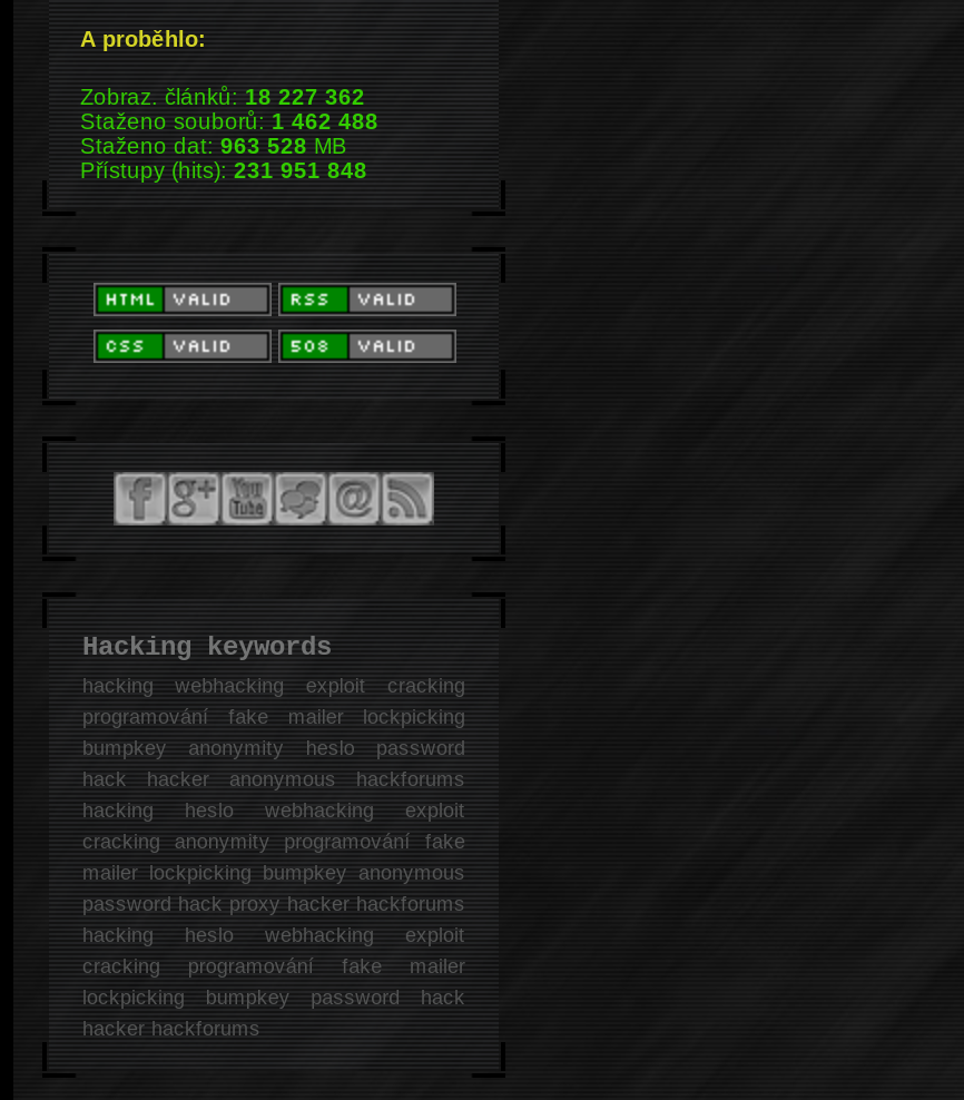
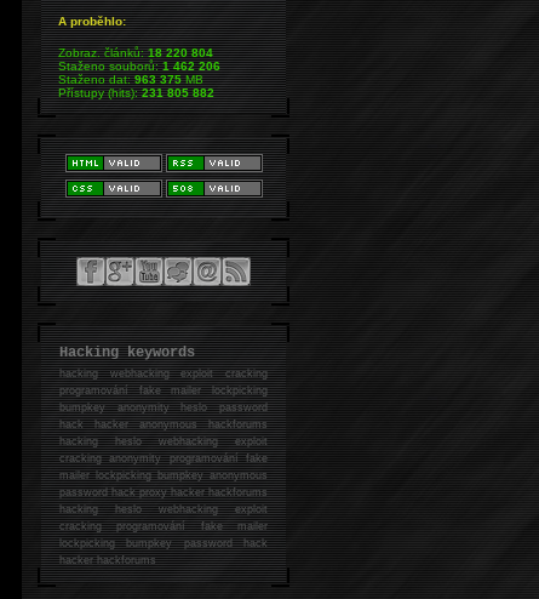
- Zobraz. článků: 18 227 362
+ Zobraz. článků: 18 220 804

- Staženo souborů: 1 462 488
+ Staženo souborů: 1 462 206

- Staženo dat: 963 528 MB
+ Staženo dat: 963 375 MB

- Přístupy (hits): 231 951 848
+ Přístupy (hits): 231 805 882
